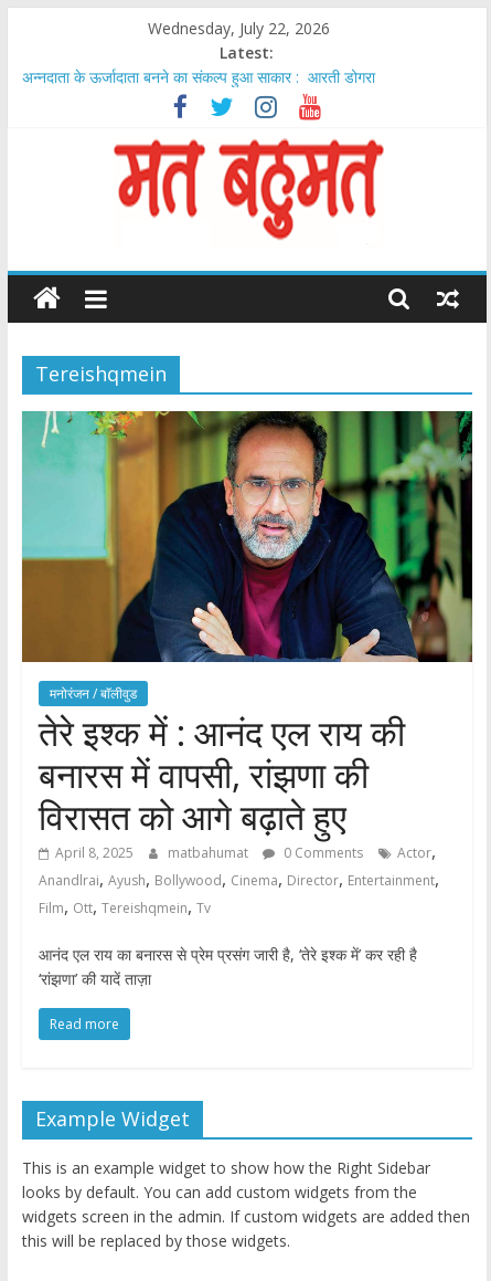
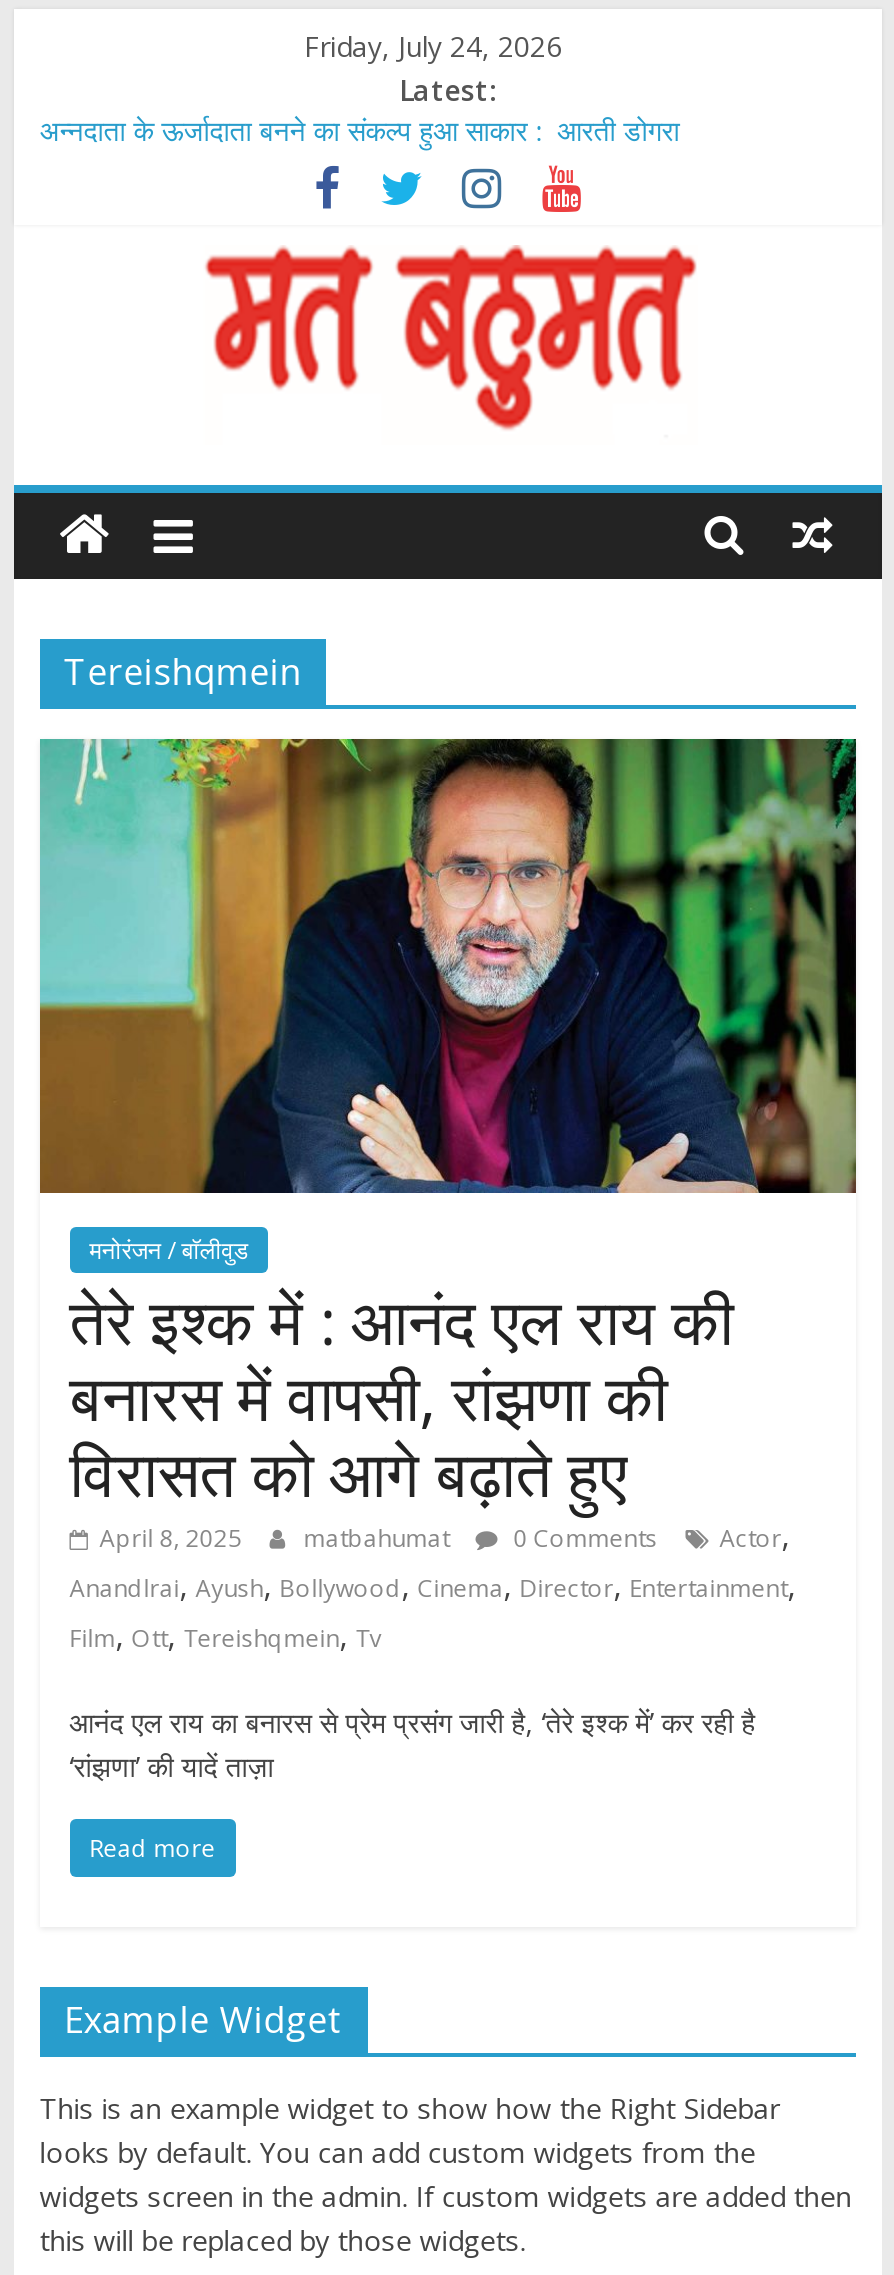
- Wednesday, July 22, 2026
+ Friday, July 24, 2026
